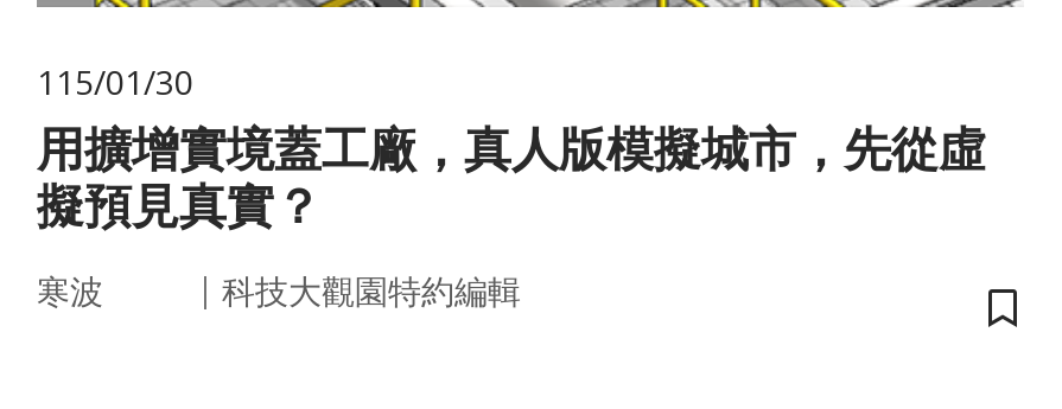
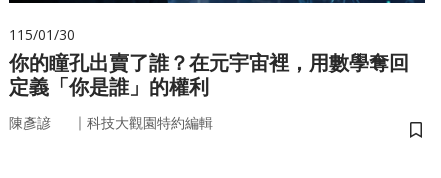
- 用擴增實境蓋工廠，真人版模擬城市，先從虛
- 擬預見真實？
+ 你的瞳孔出賣了誰？在元宇宙裡，用數學奪回
+ 定義「你是誰」的權利

- 寒波
+ 陳彥諺
